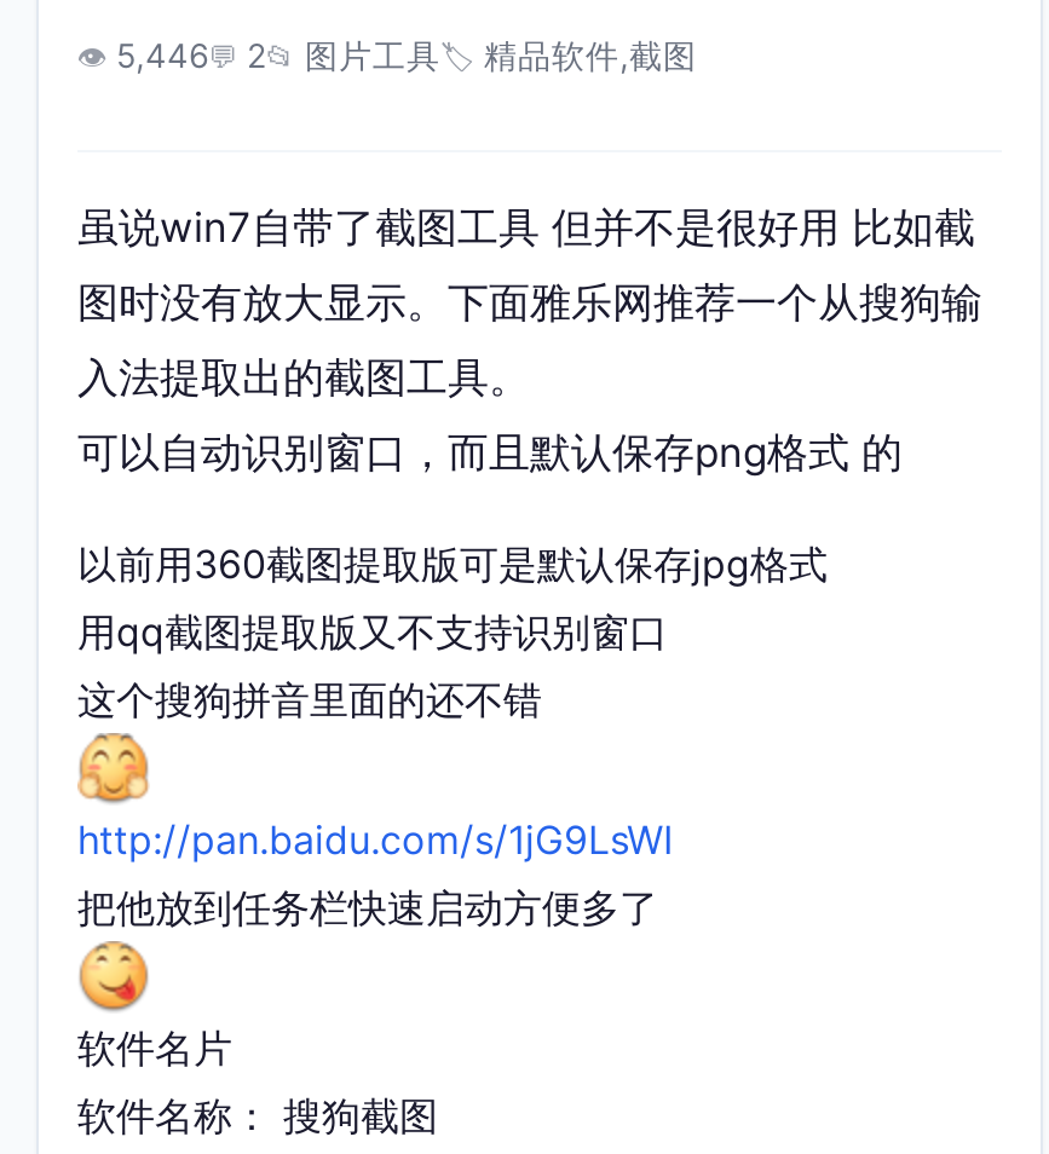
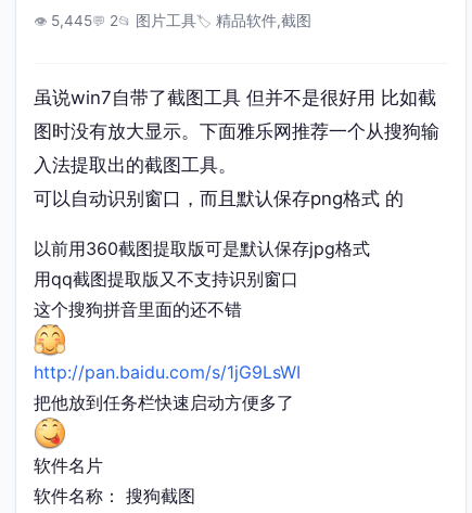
- 5,446 2 图片工具 精品软件,截图
+ 5,445 2 图片工具 精品软件,截图
